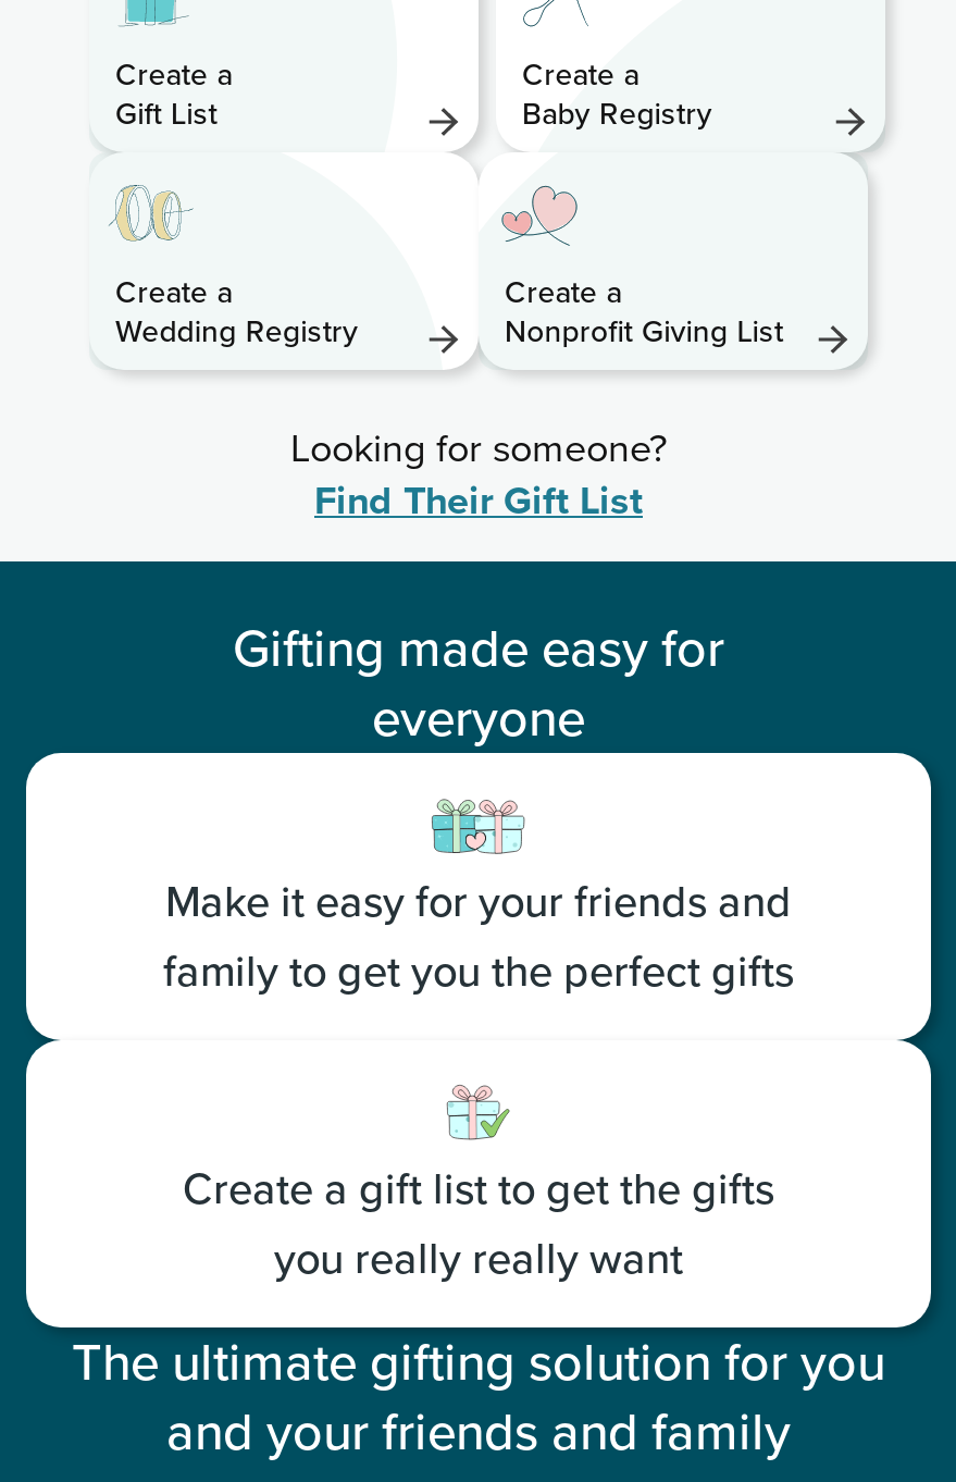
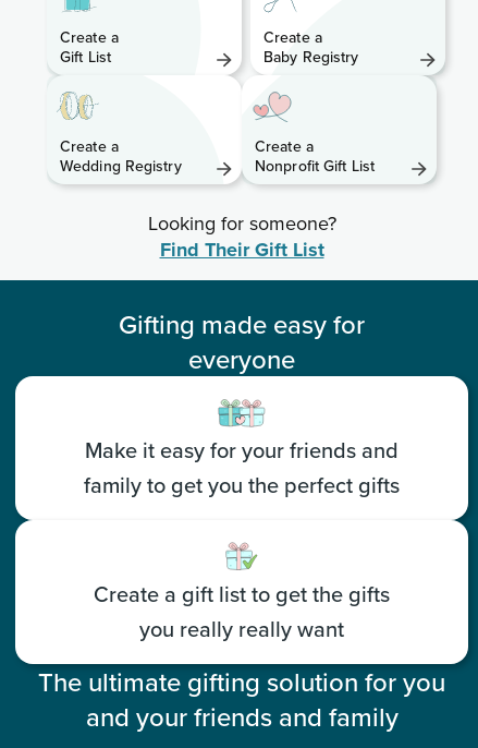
- Nonprofit Giving List
+ Nonprofit Gift List
